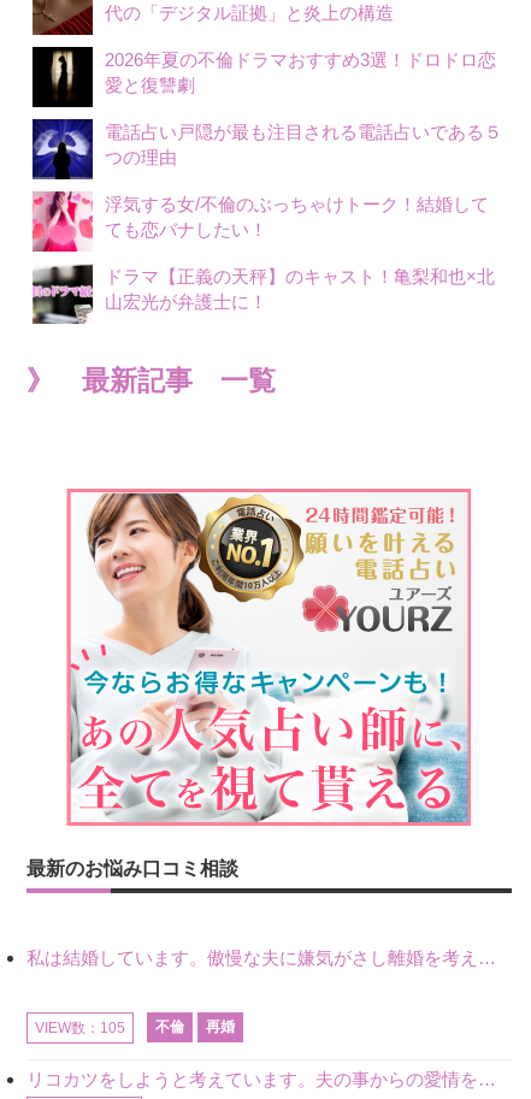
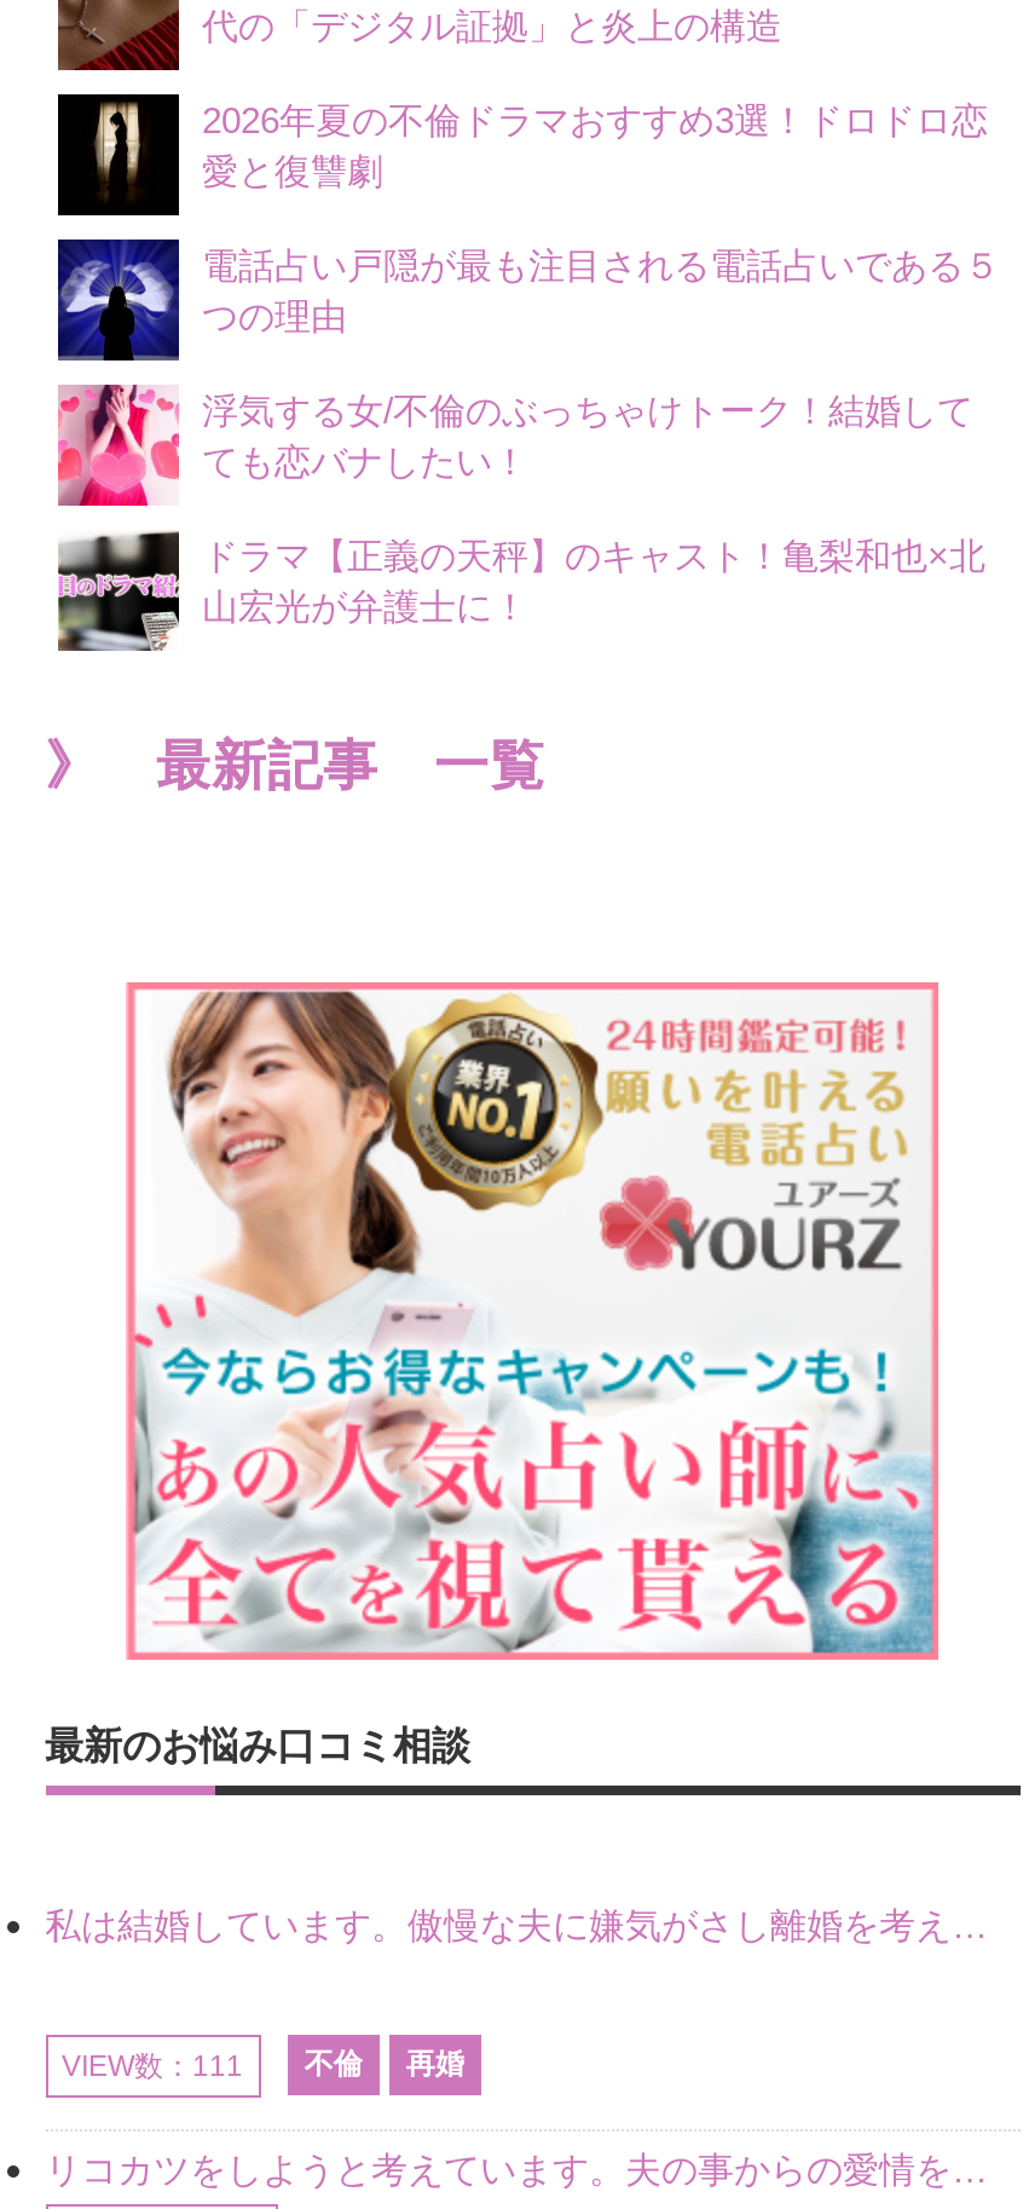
- VIEW数：105 不倫 再婚
+ VIEW数：111 不倫 再婚
